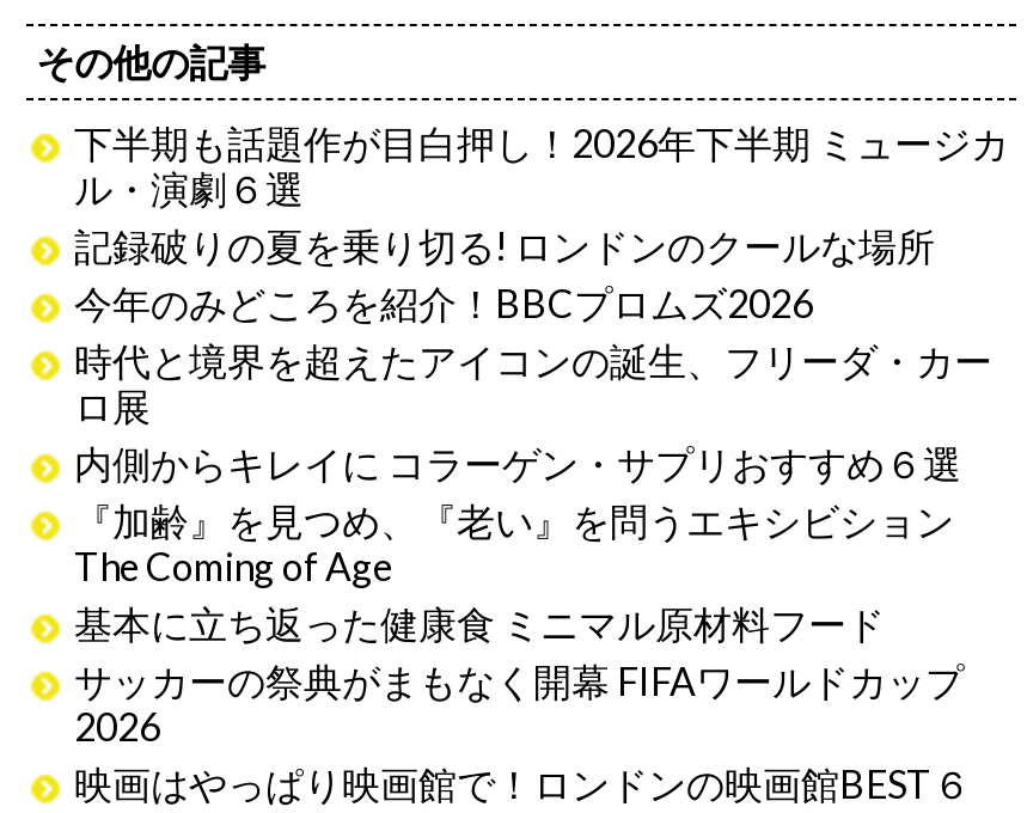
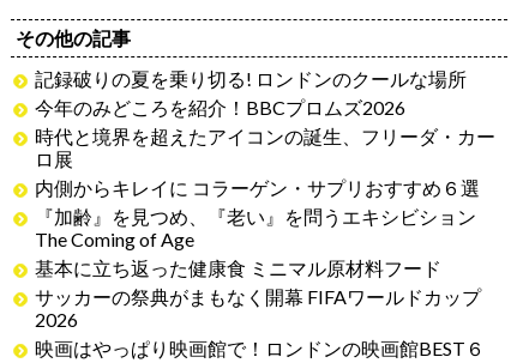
- 下半期も話題作が目白押し！2026年下半期 ミュージカ
- ル・演劇６選
